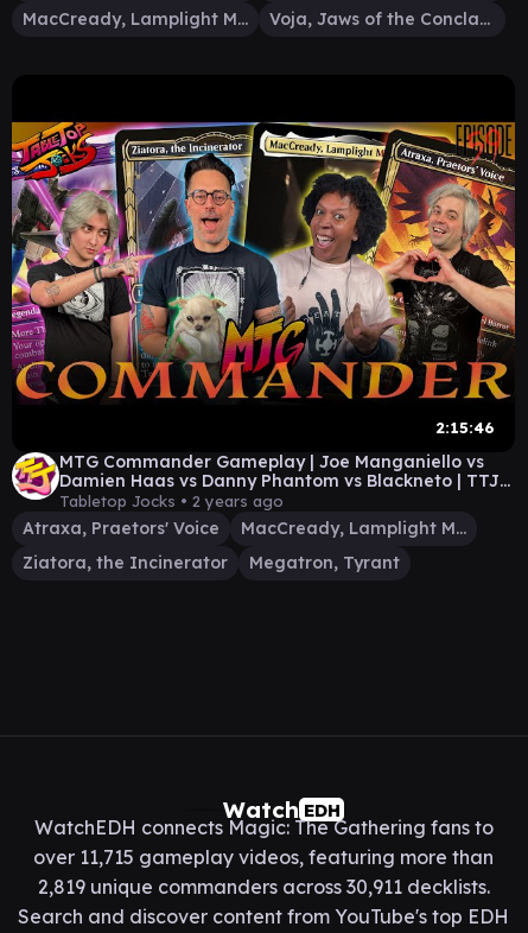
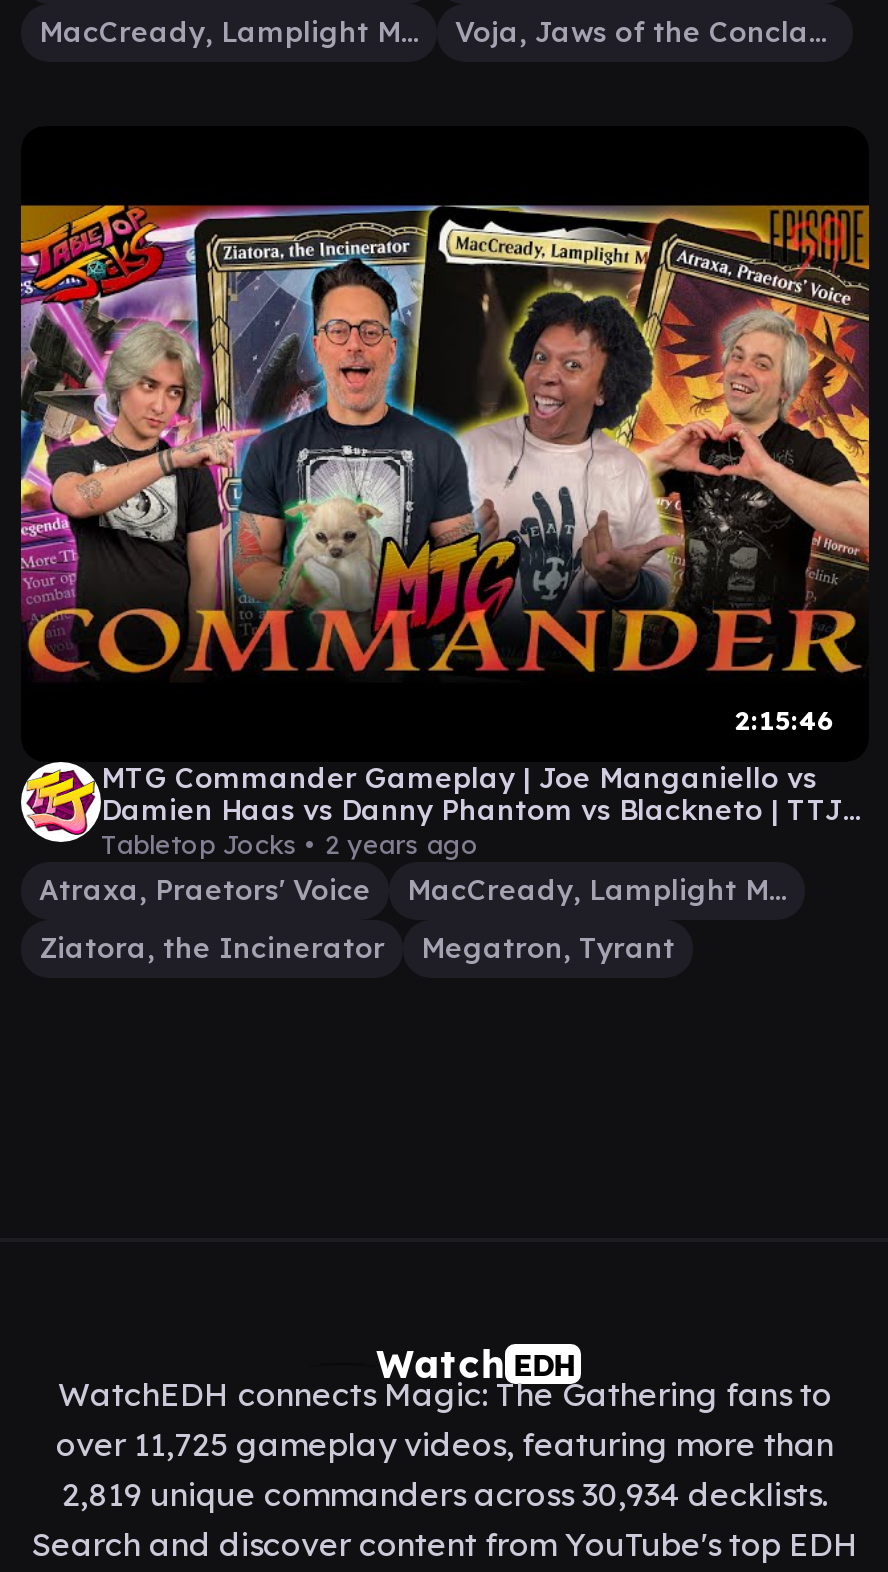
- over 11,715 gameplay videos, featuring more than
+ over 11,725 gameplay videos, featuring more than

- 2,819 unique commanders across 30,911 decklists.
+ 2,819 unique commanders across 30,934 decklists.
